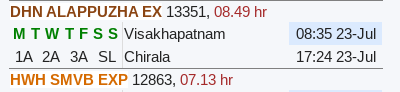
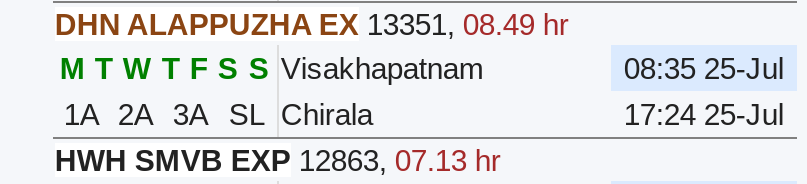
- 08:35 23-Jul
+ 08:35 25-Jul

- 17:24 23-Jul
+ 17:24 25-Jul
